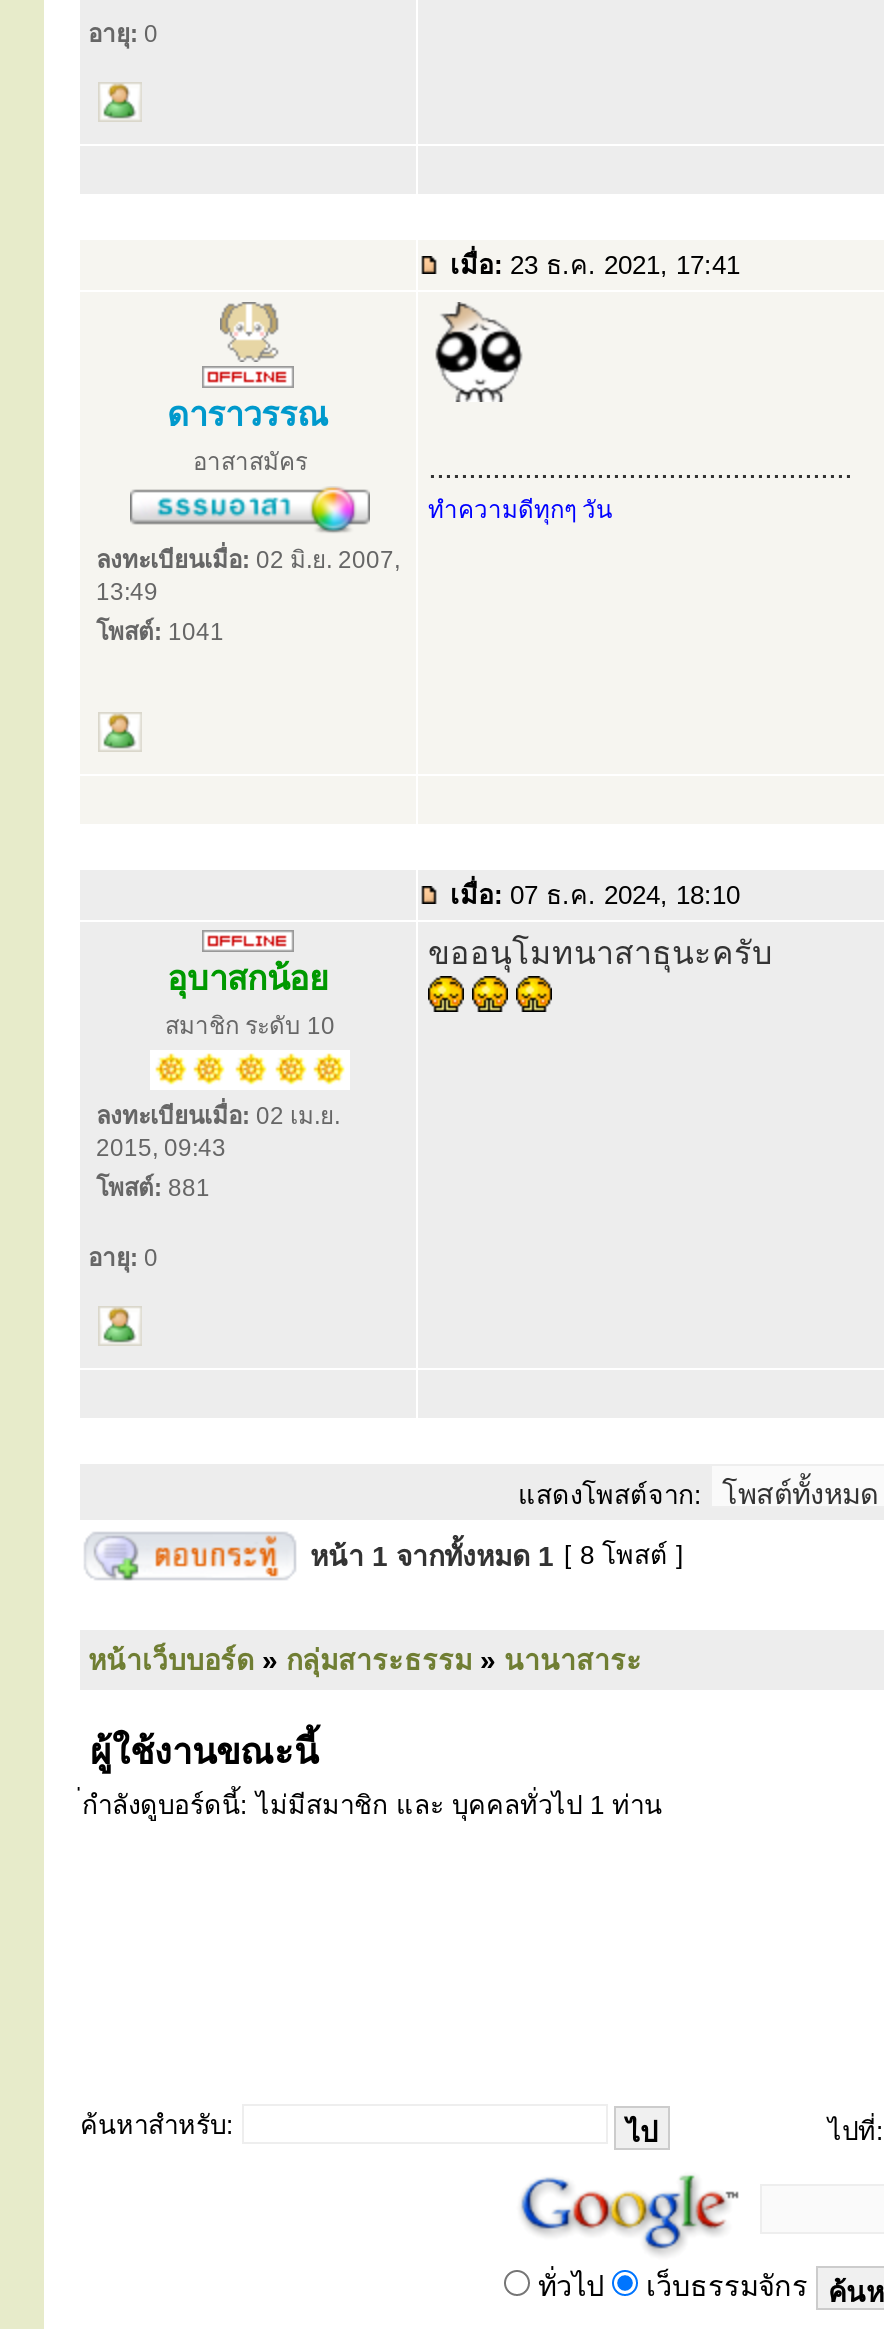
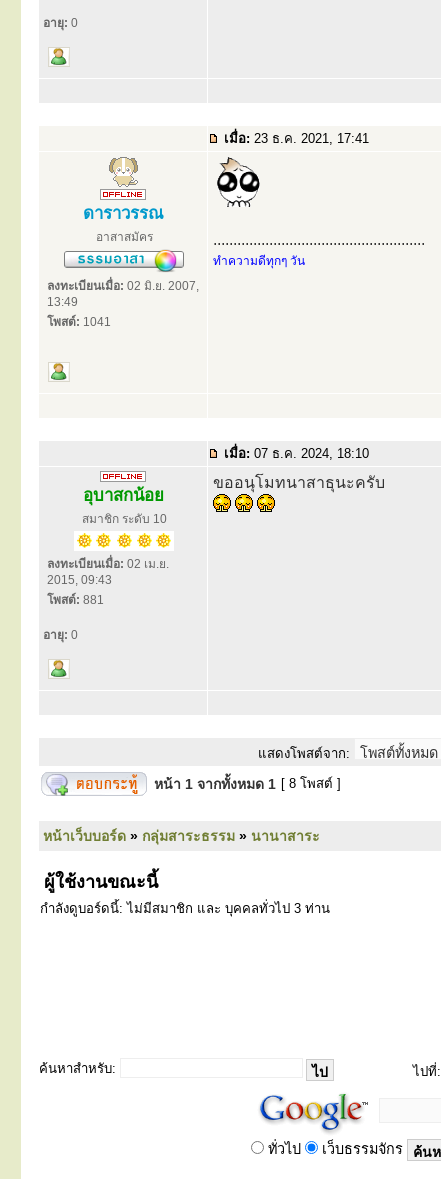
- ่กำลังดูบอร์ดนี้: ไม่มีสมาชิก และ บุคคลทั่วไป 1 ท่าน
+ กำลังดูบอร์ดนี้: ไม่มีสมาชิก และ บุคคลทั่วไป 3 ท่าน
